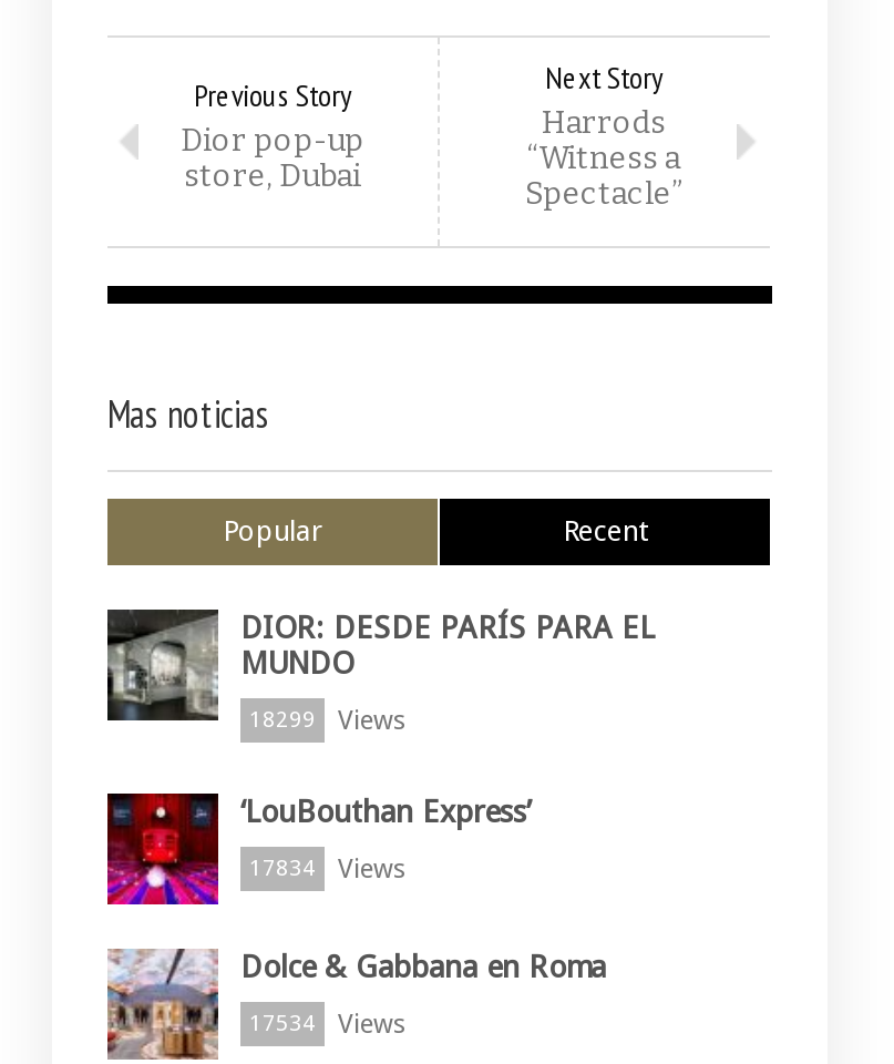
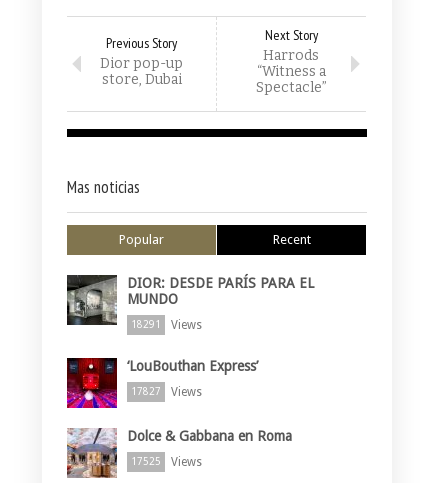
- 18299 Views
+ 18291 Views

- 17834 Views
+ 17827 Views

- 17534 Views
+ 17525 Views
